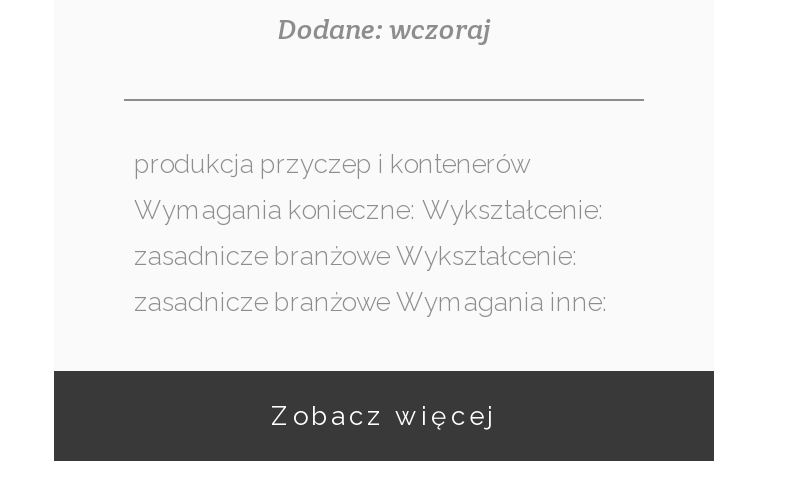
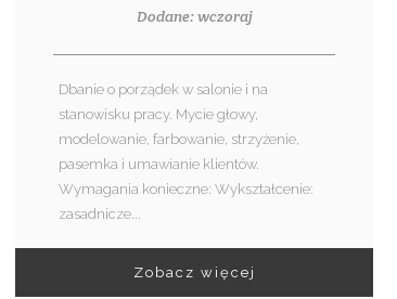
- produkcja przyczep i kontenerów
+ Dbanie o porządek w salonie i na
+ stanowisku pracy. Mycie głowy,
+ modelowanie, farbowanie, strzyżenie,
+ pasemka i umawianie klientów.

moved down: Wymagania konieczne: Wykształcenie:

- zasadnicze branżowe Wykształcenie:
- zasadnicze branżowe Wymagania inne:
+ zasadnicze...
